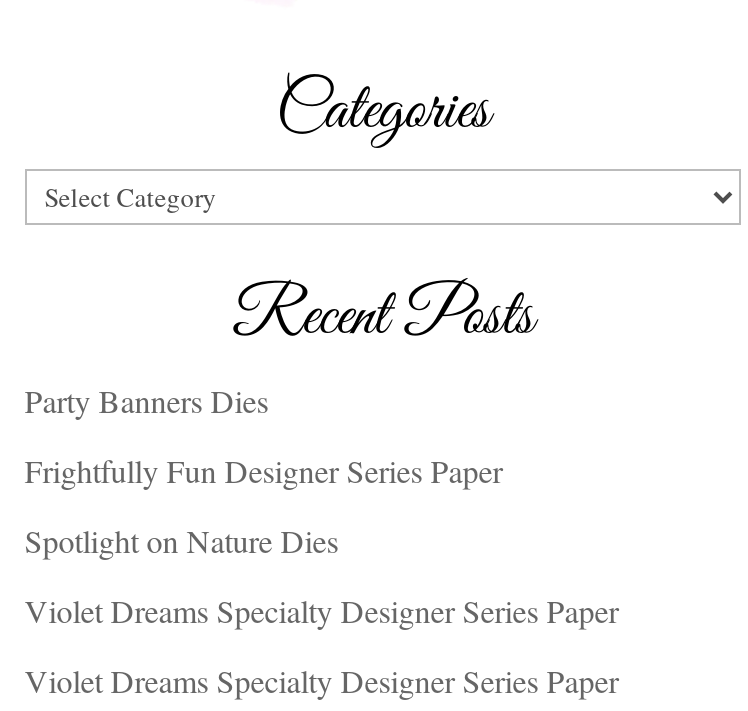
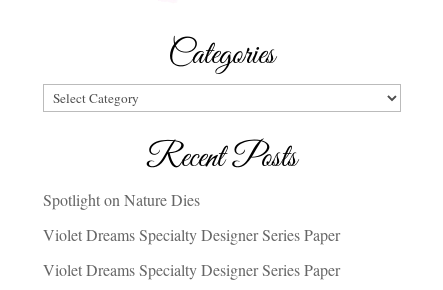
- Party Banners Dies
- Frightfully Fun Designer Series Paper
